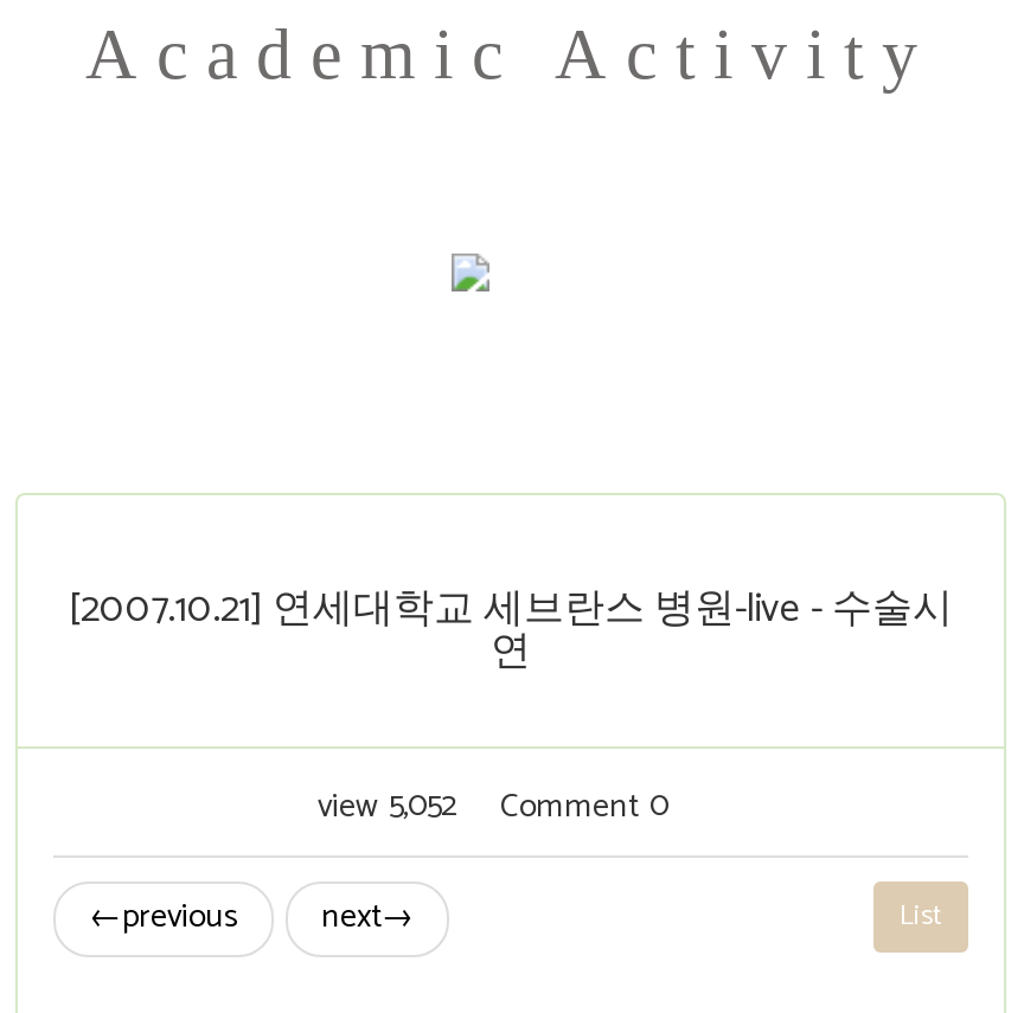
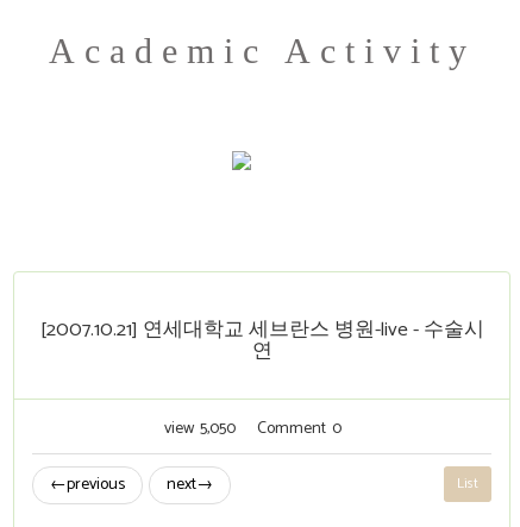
- view 5,052
+ view 5,050
